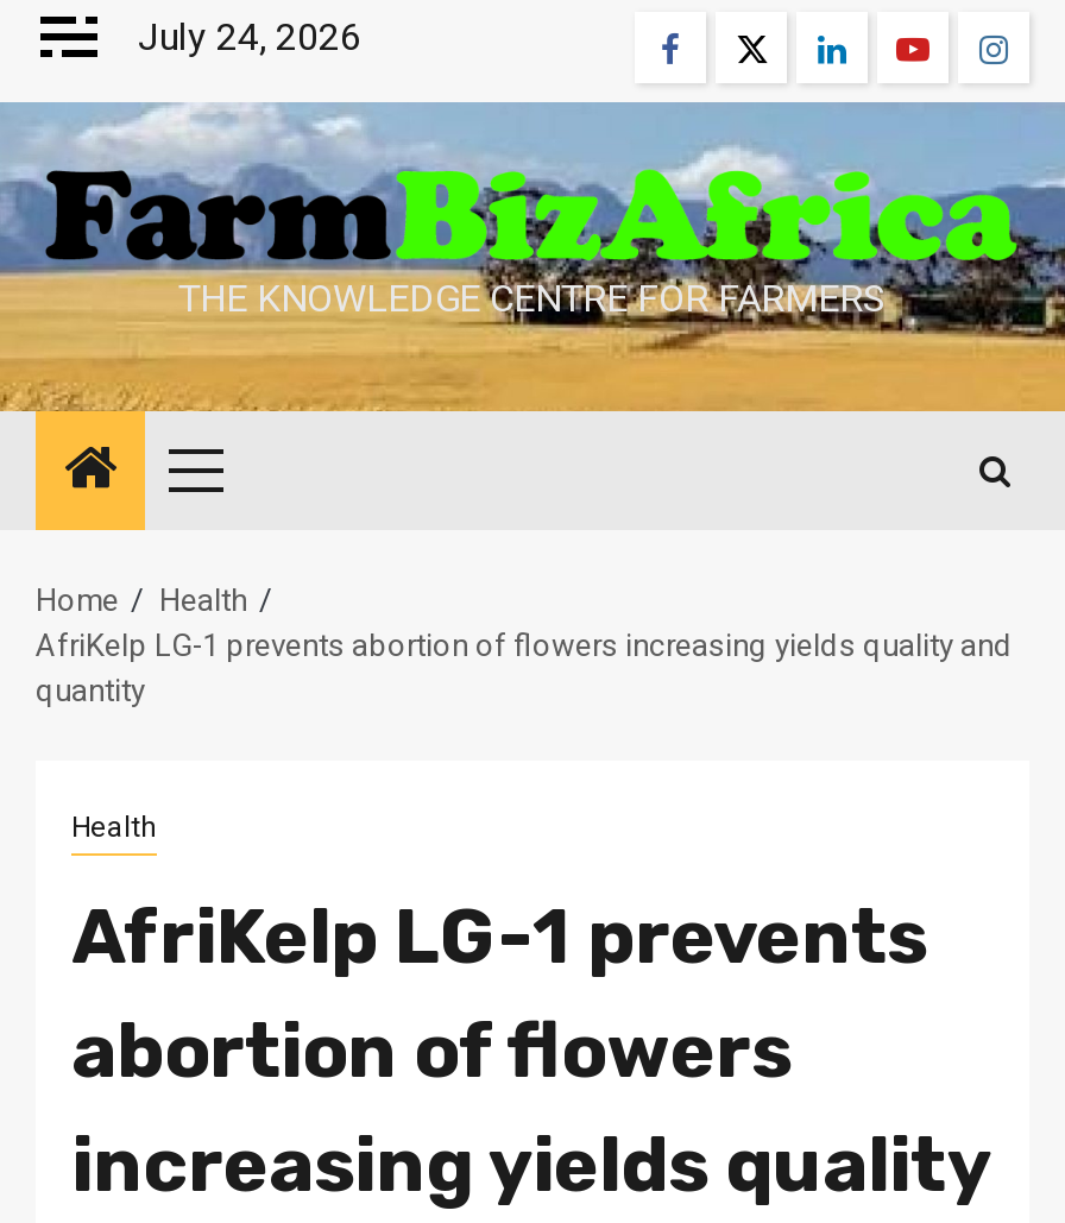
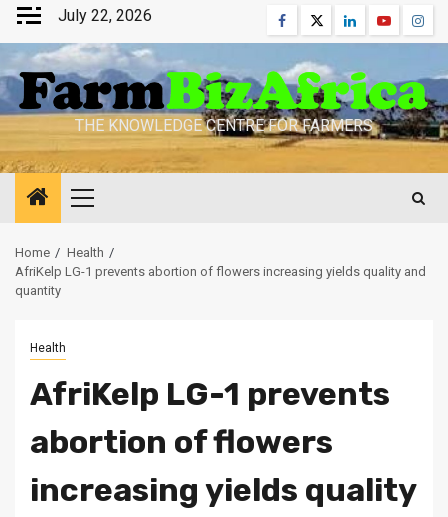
- July 24, 2026
+ July 22, 2026
